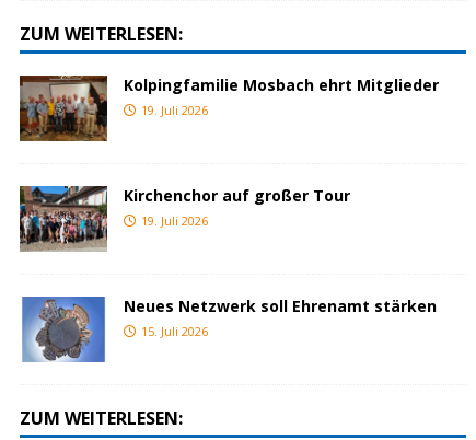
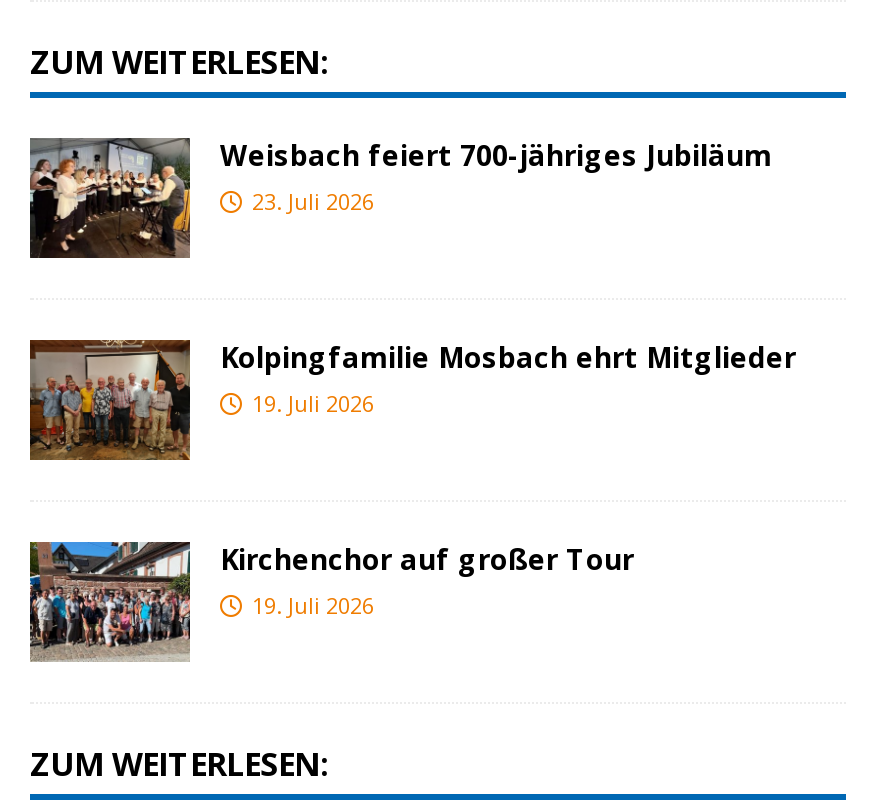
+ [image]
+ Weisbach feiert 700-jähriges Jubiläum
+ 23. Juli 2026

moved down: [image] | Kolpingfamilie Mosbach ehrt Mitglieder | 19. Juli 2026 | Kirchenchor auf großer Tour | 19. Juli 2026

- [image]
- Neues Netzwerk soll Ehrenamt stärken
- 15. Juli 2026
